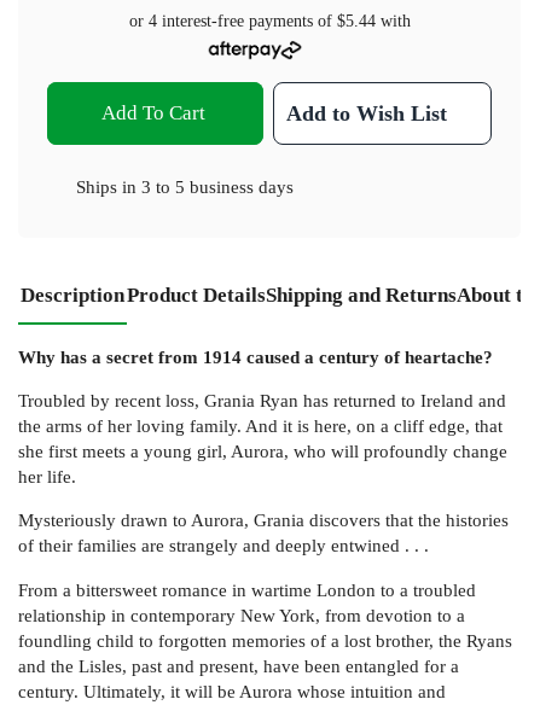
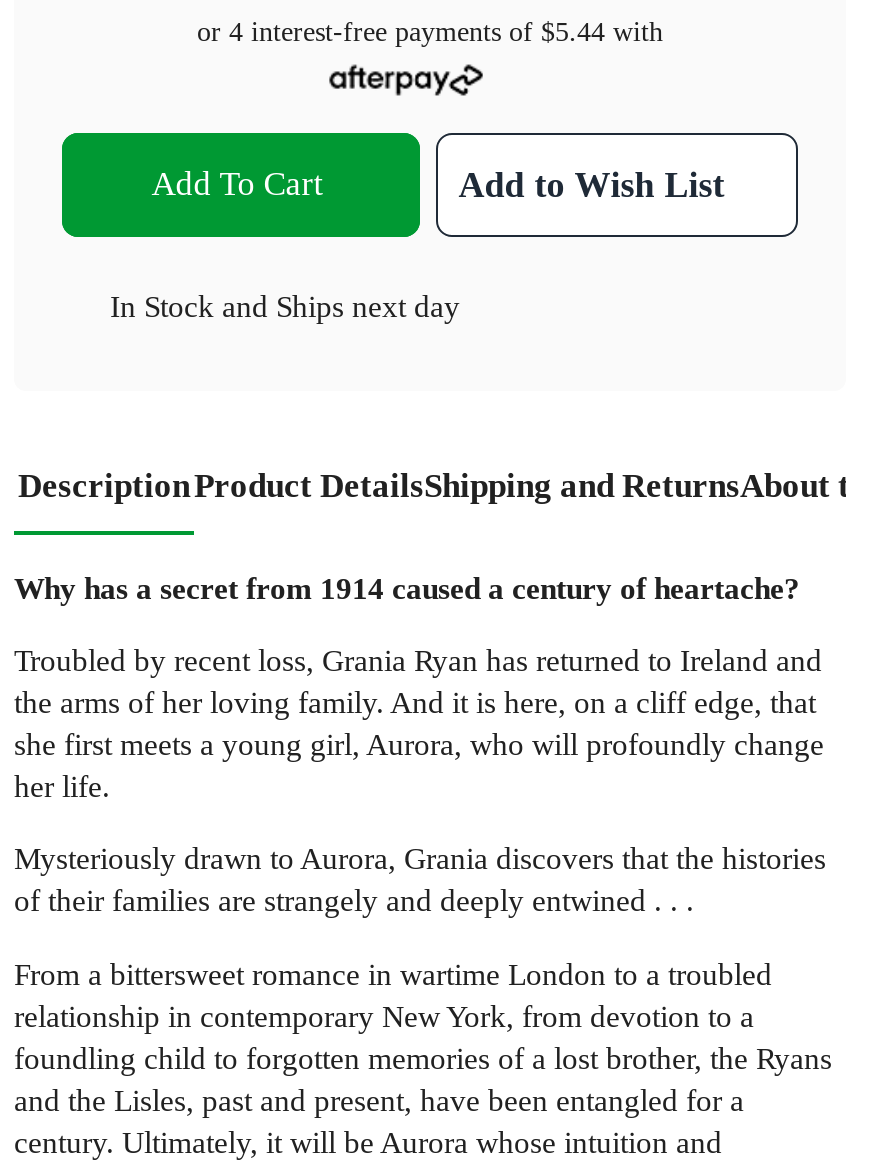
- Ships in 3 to 5 business days
+ In Stock and Ships next day
